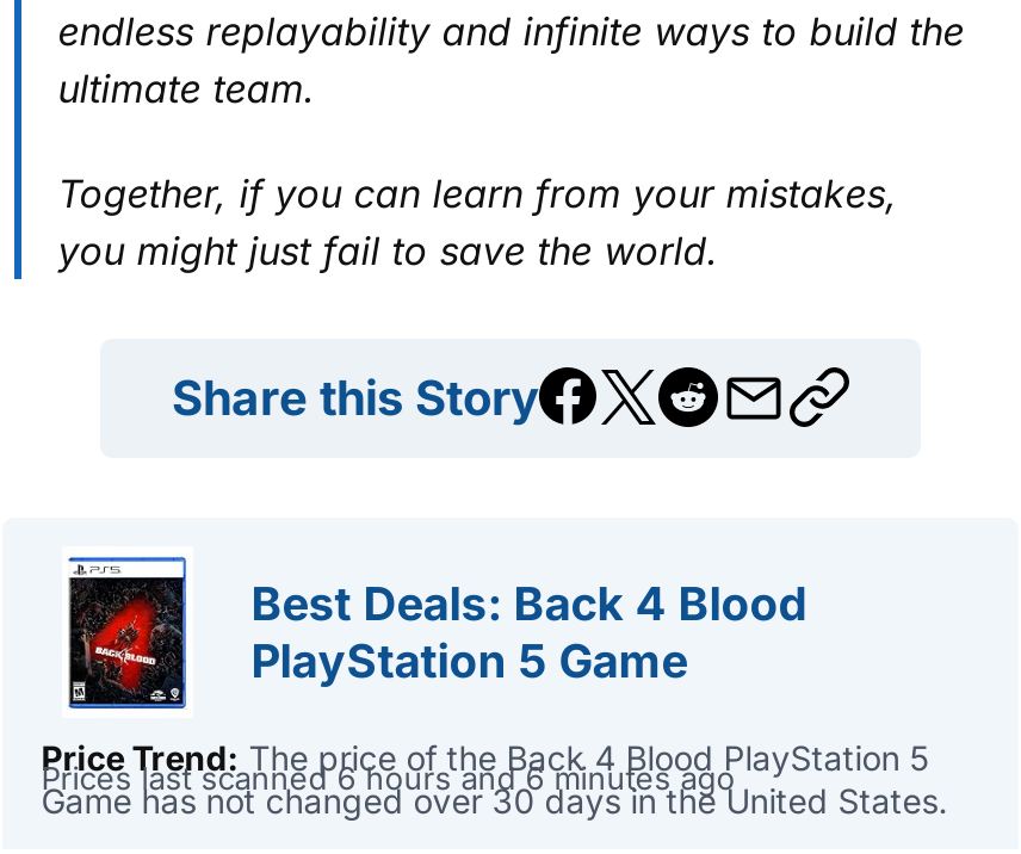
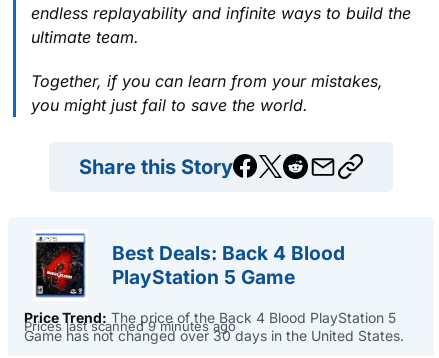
- Prices last scanned 6 hours and 6 minutes ago
+ Prices last scanned 9 minutes ago
